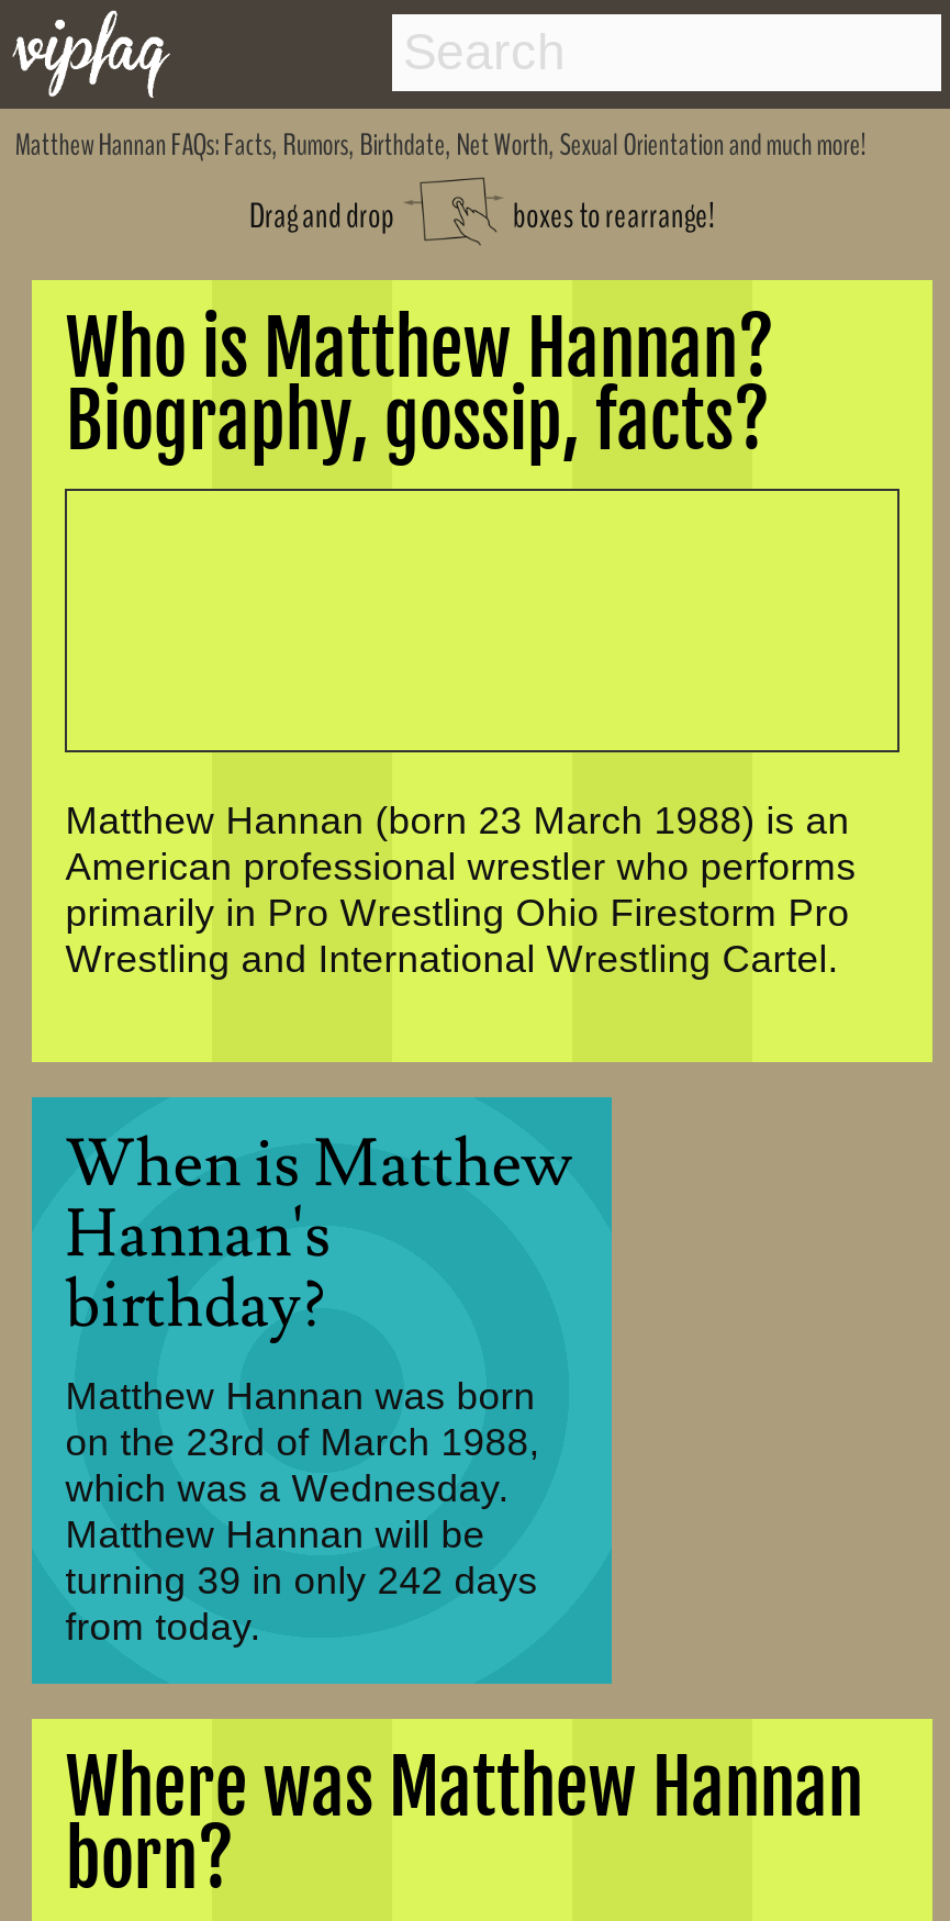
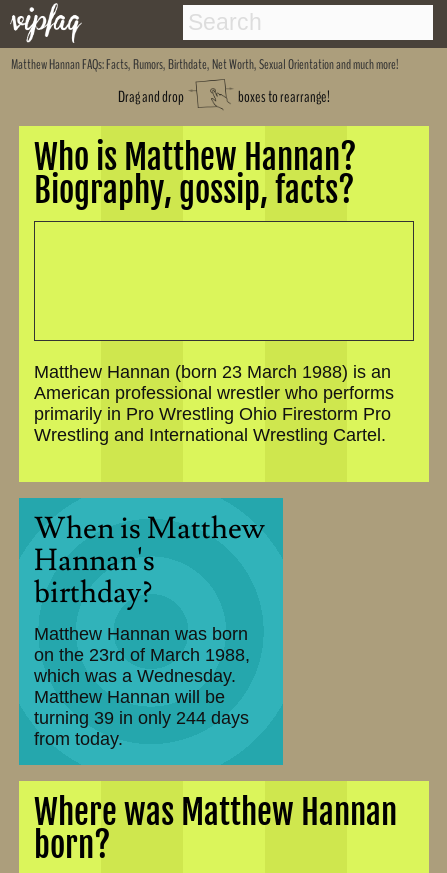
- turning 39 in only 242 days
+ turning 39 in only 244 days
